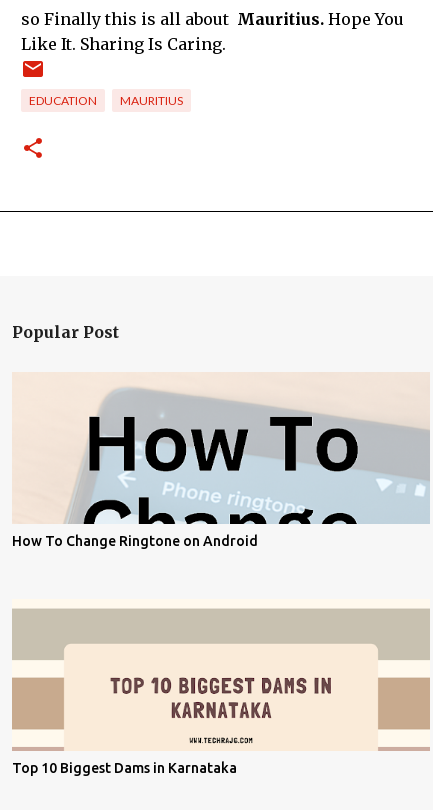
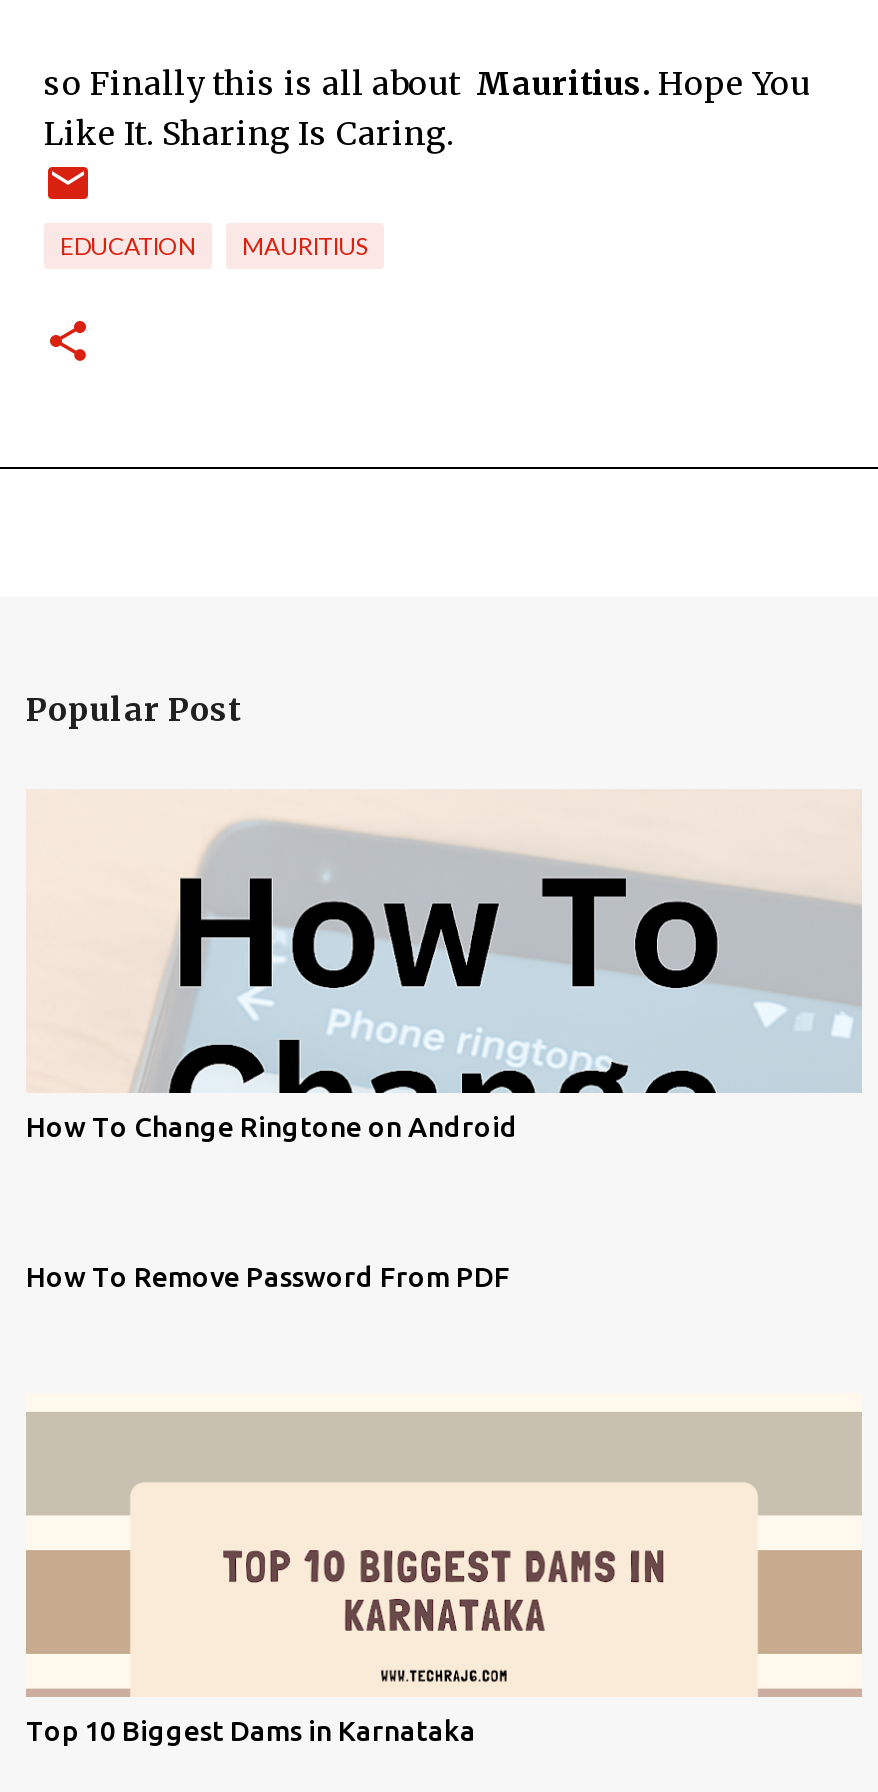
+ How To Remove Password From PDF
